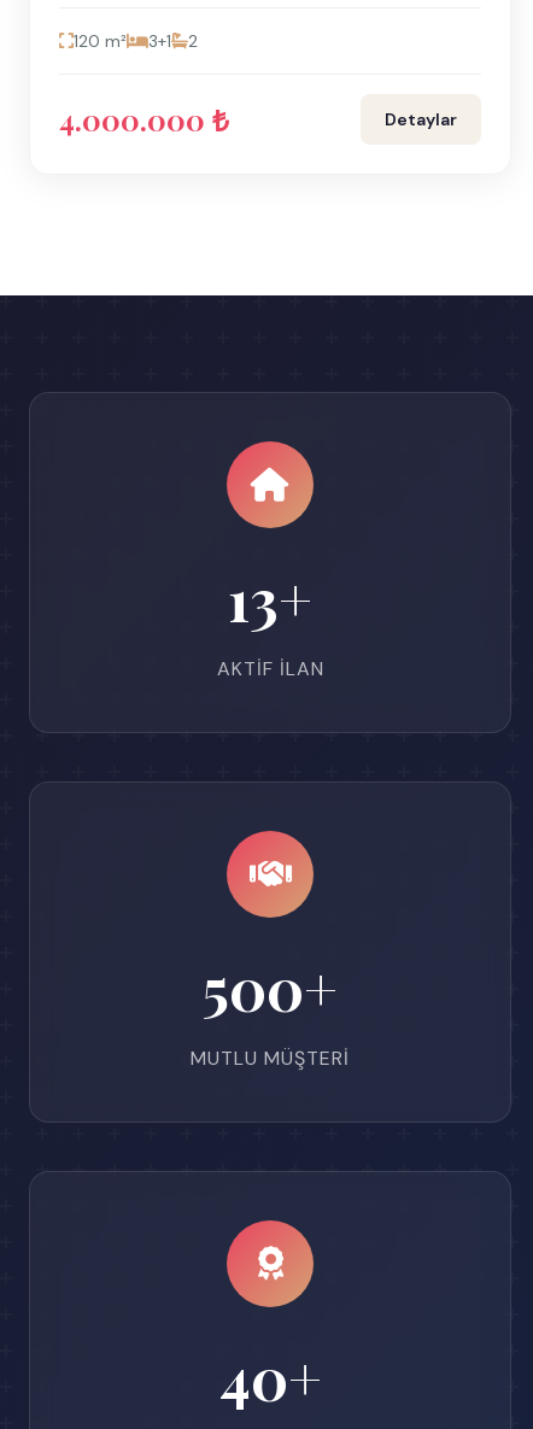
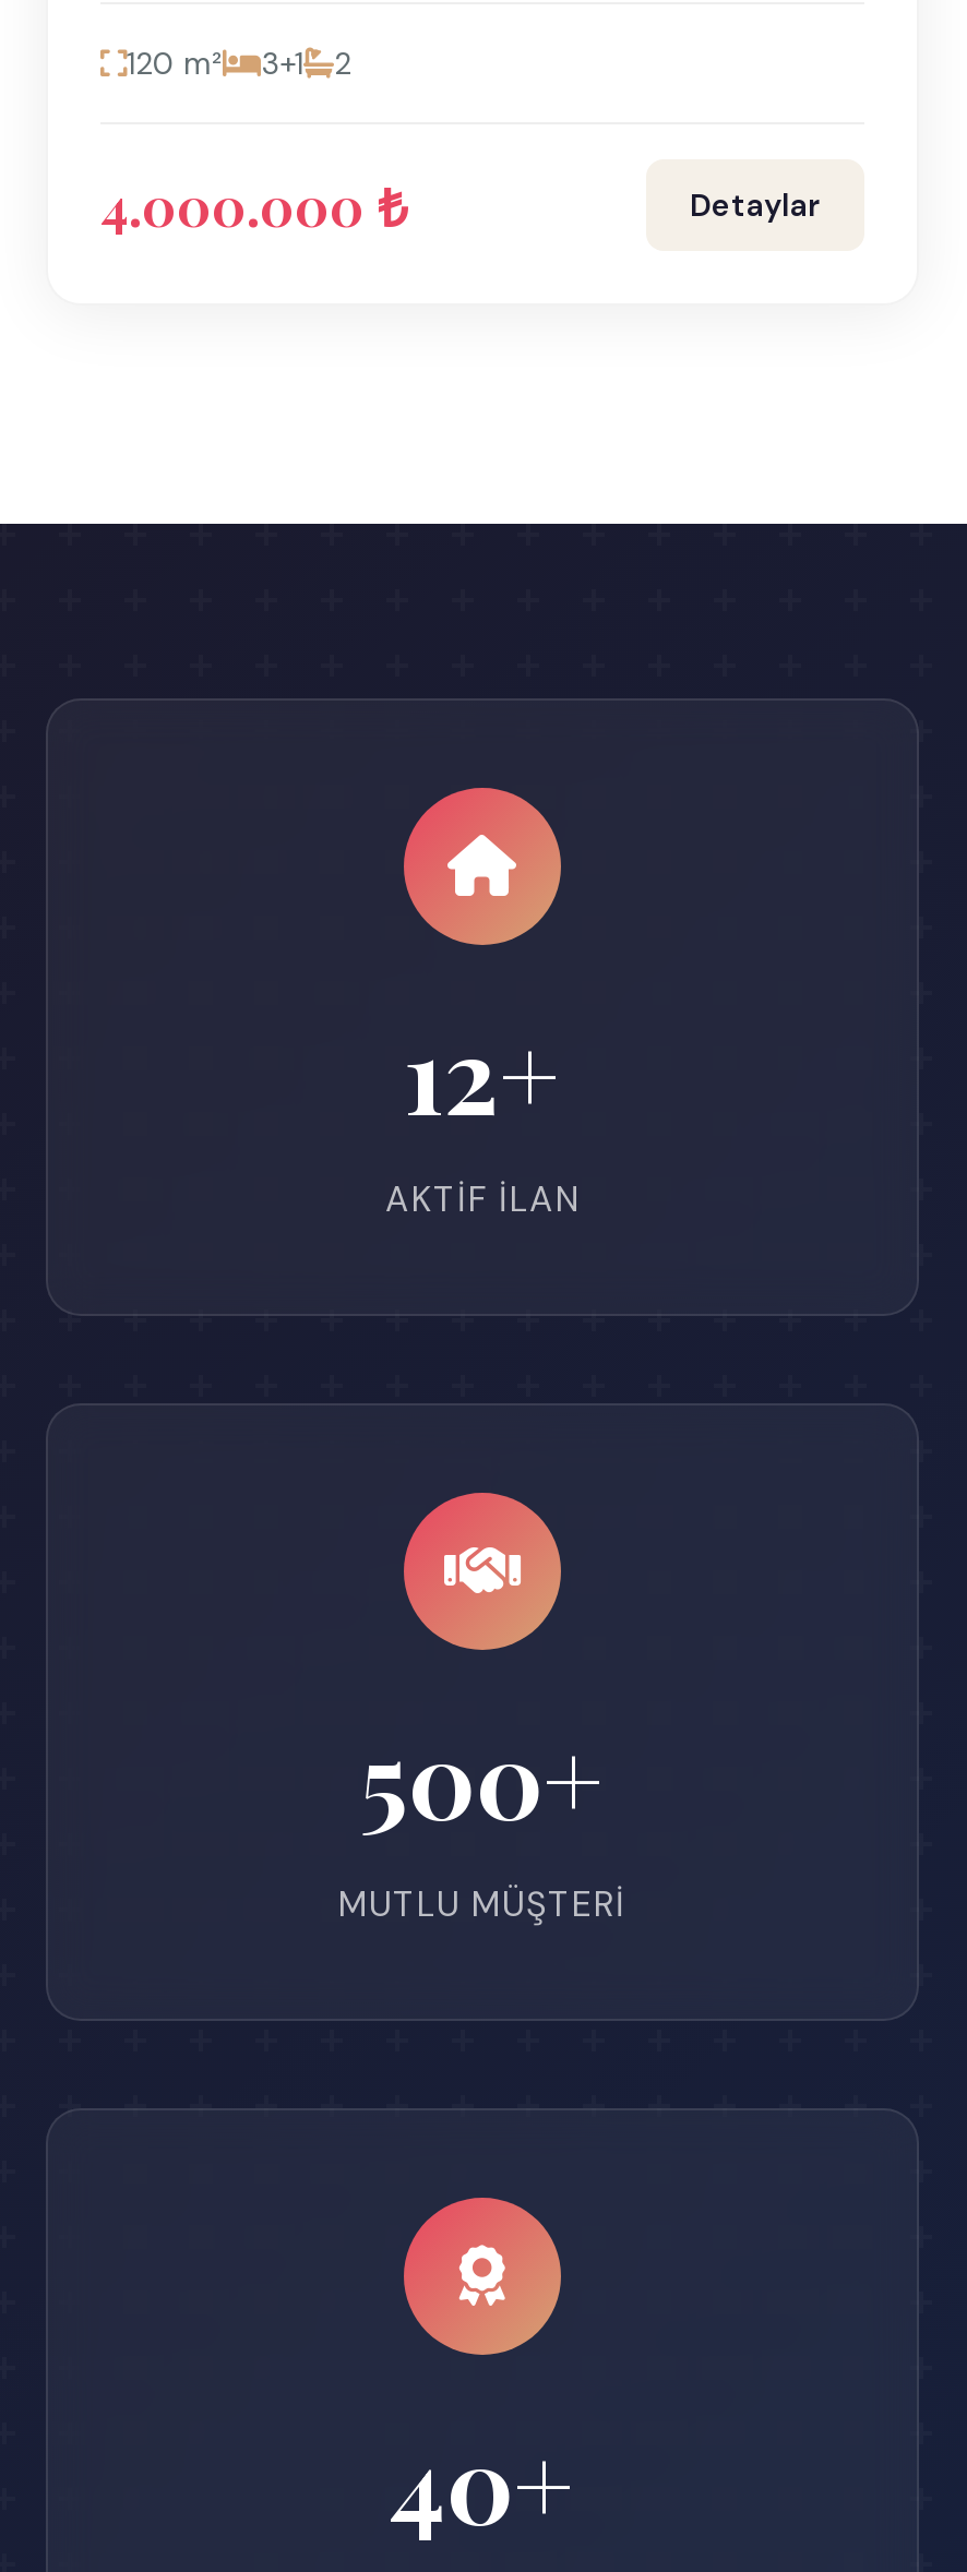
- 13+
+ 12+
